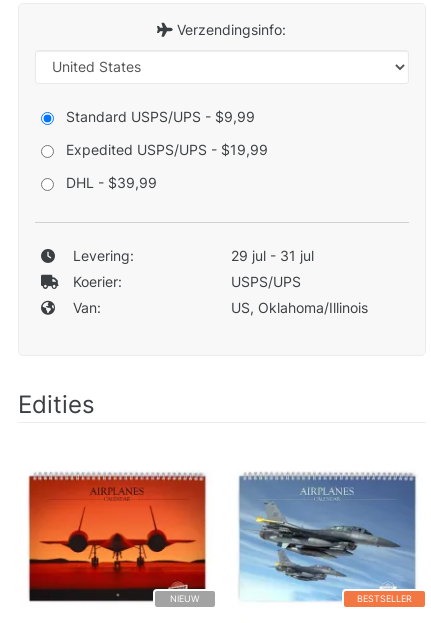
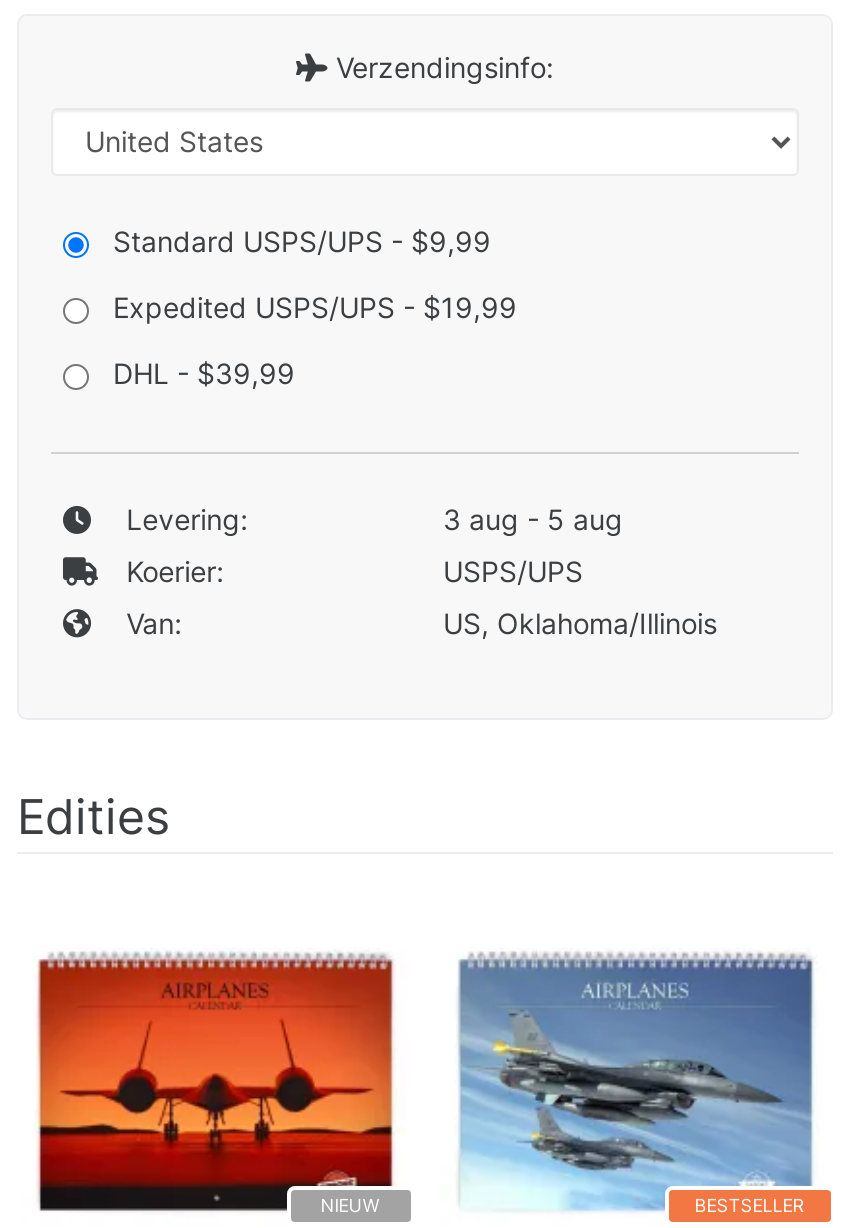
- 29 jul - 31 jul
+ 3 aug - 5 aug
